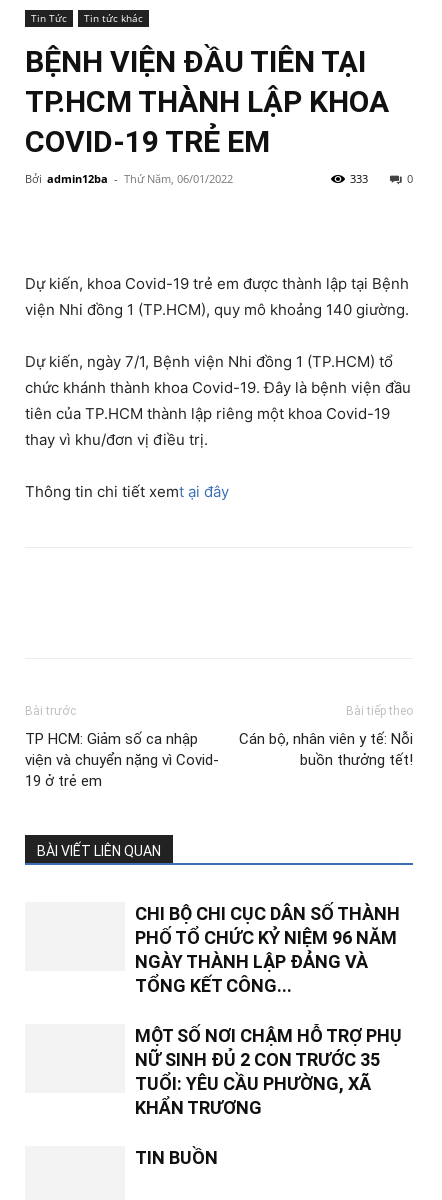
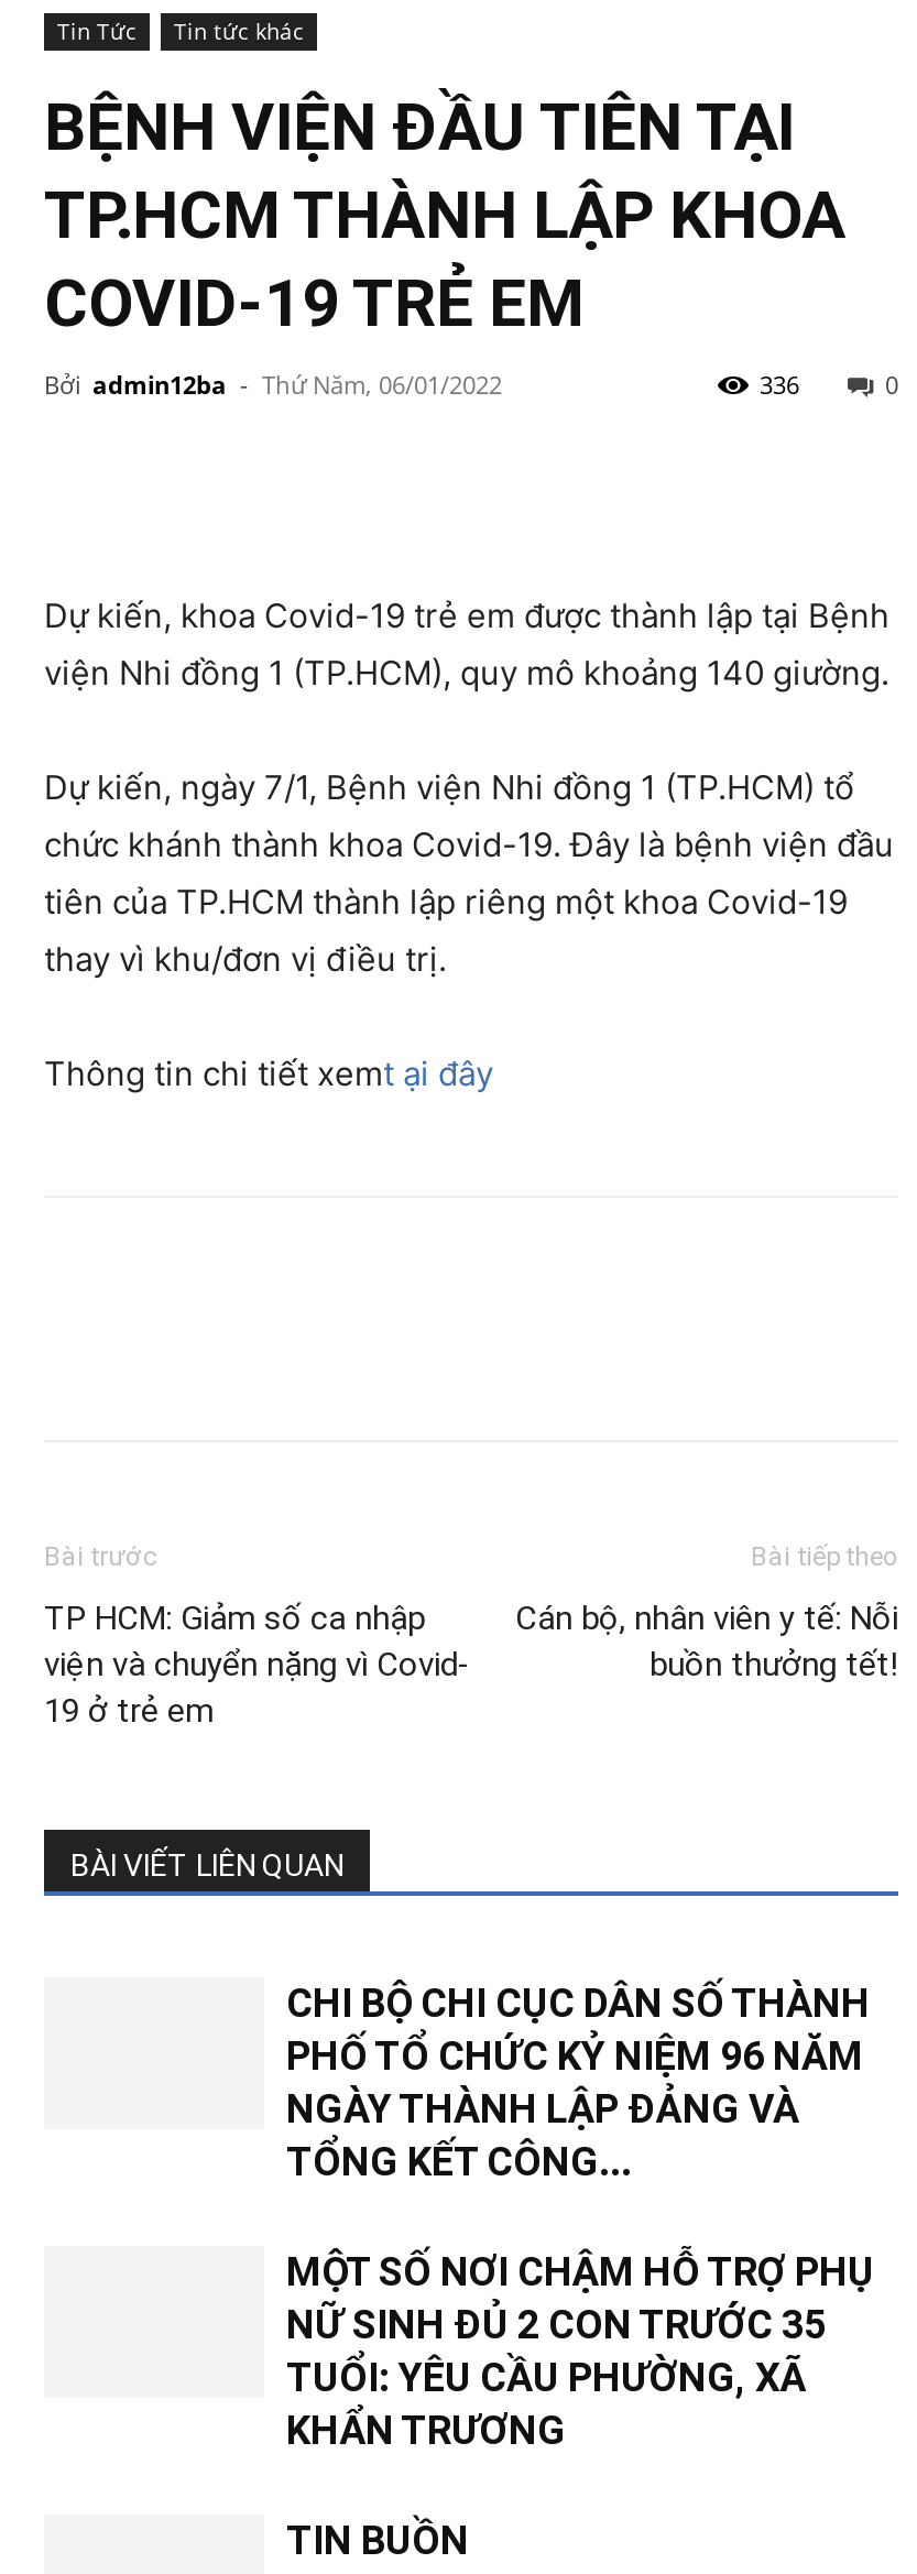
- 333
+ 336
